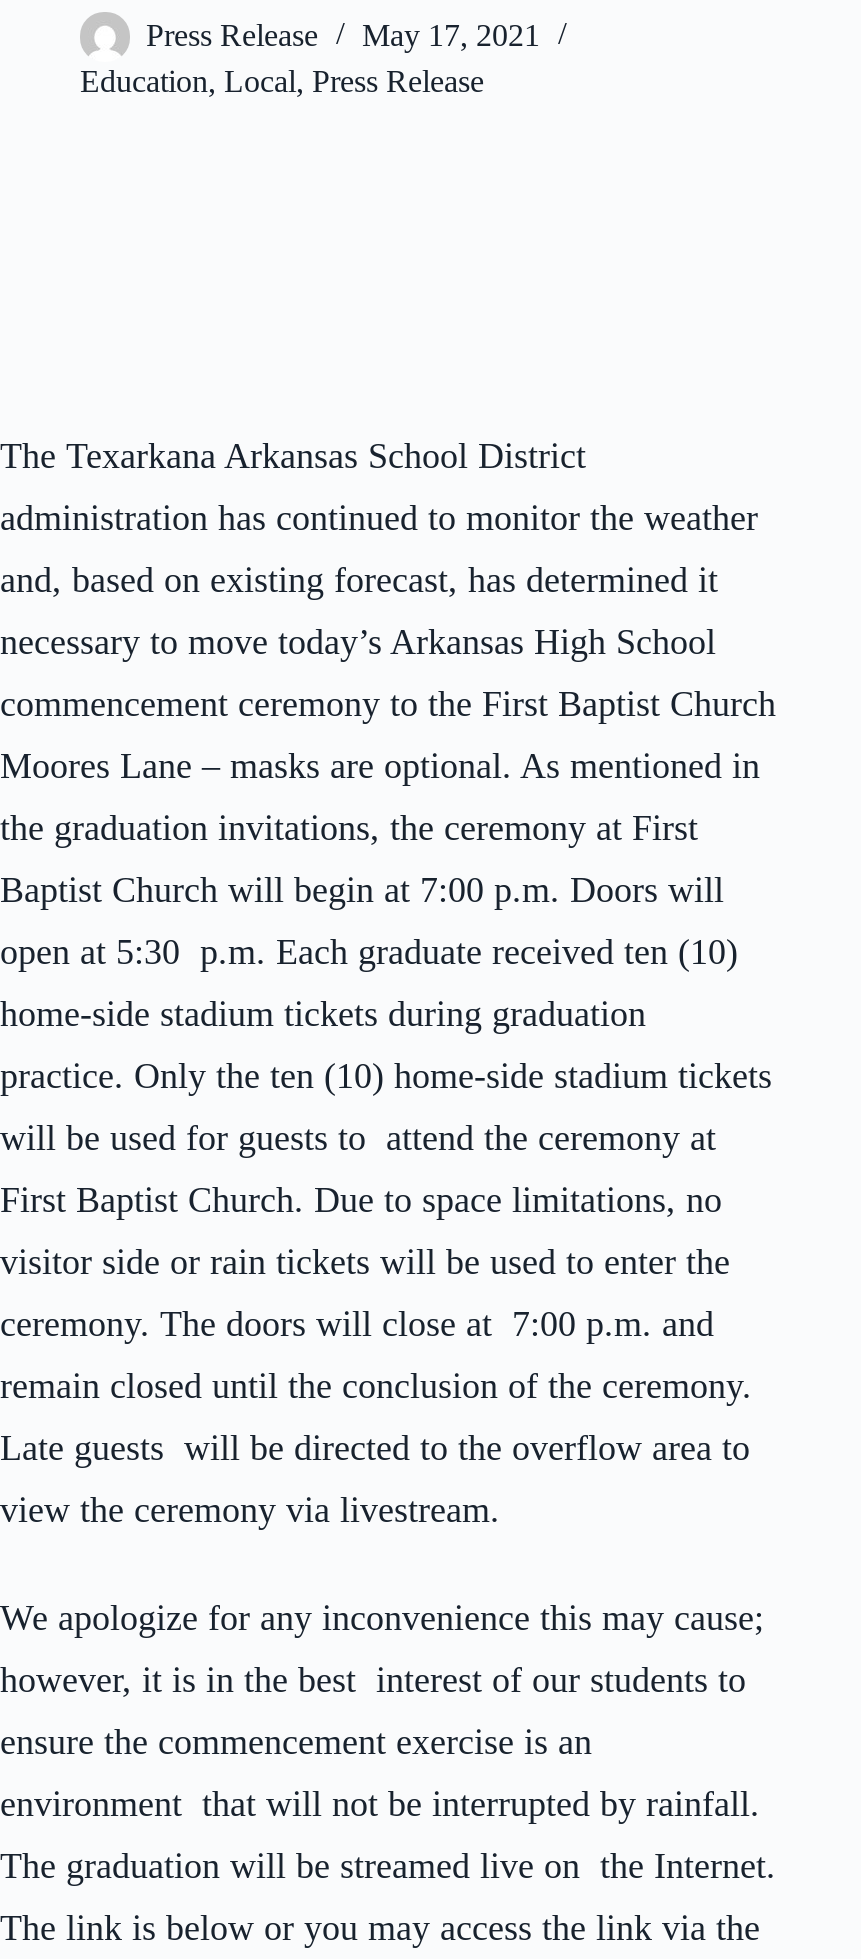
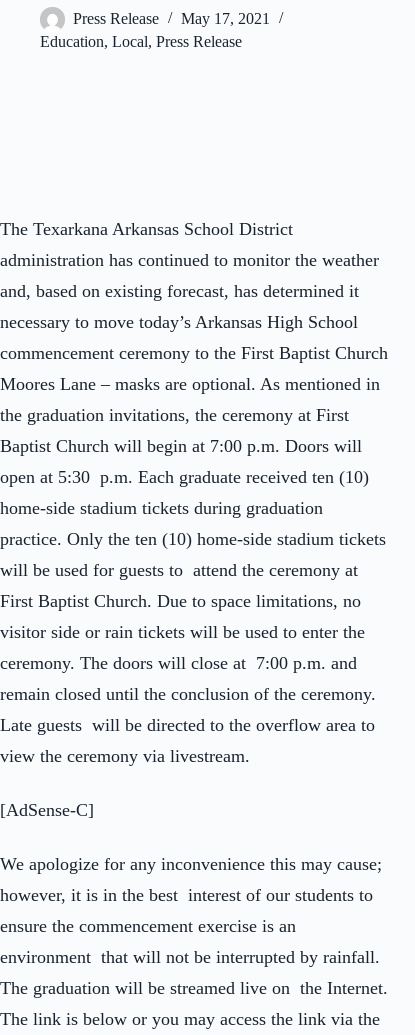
+ [AdSense-C]
